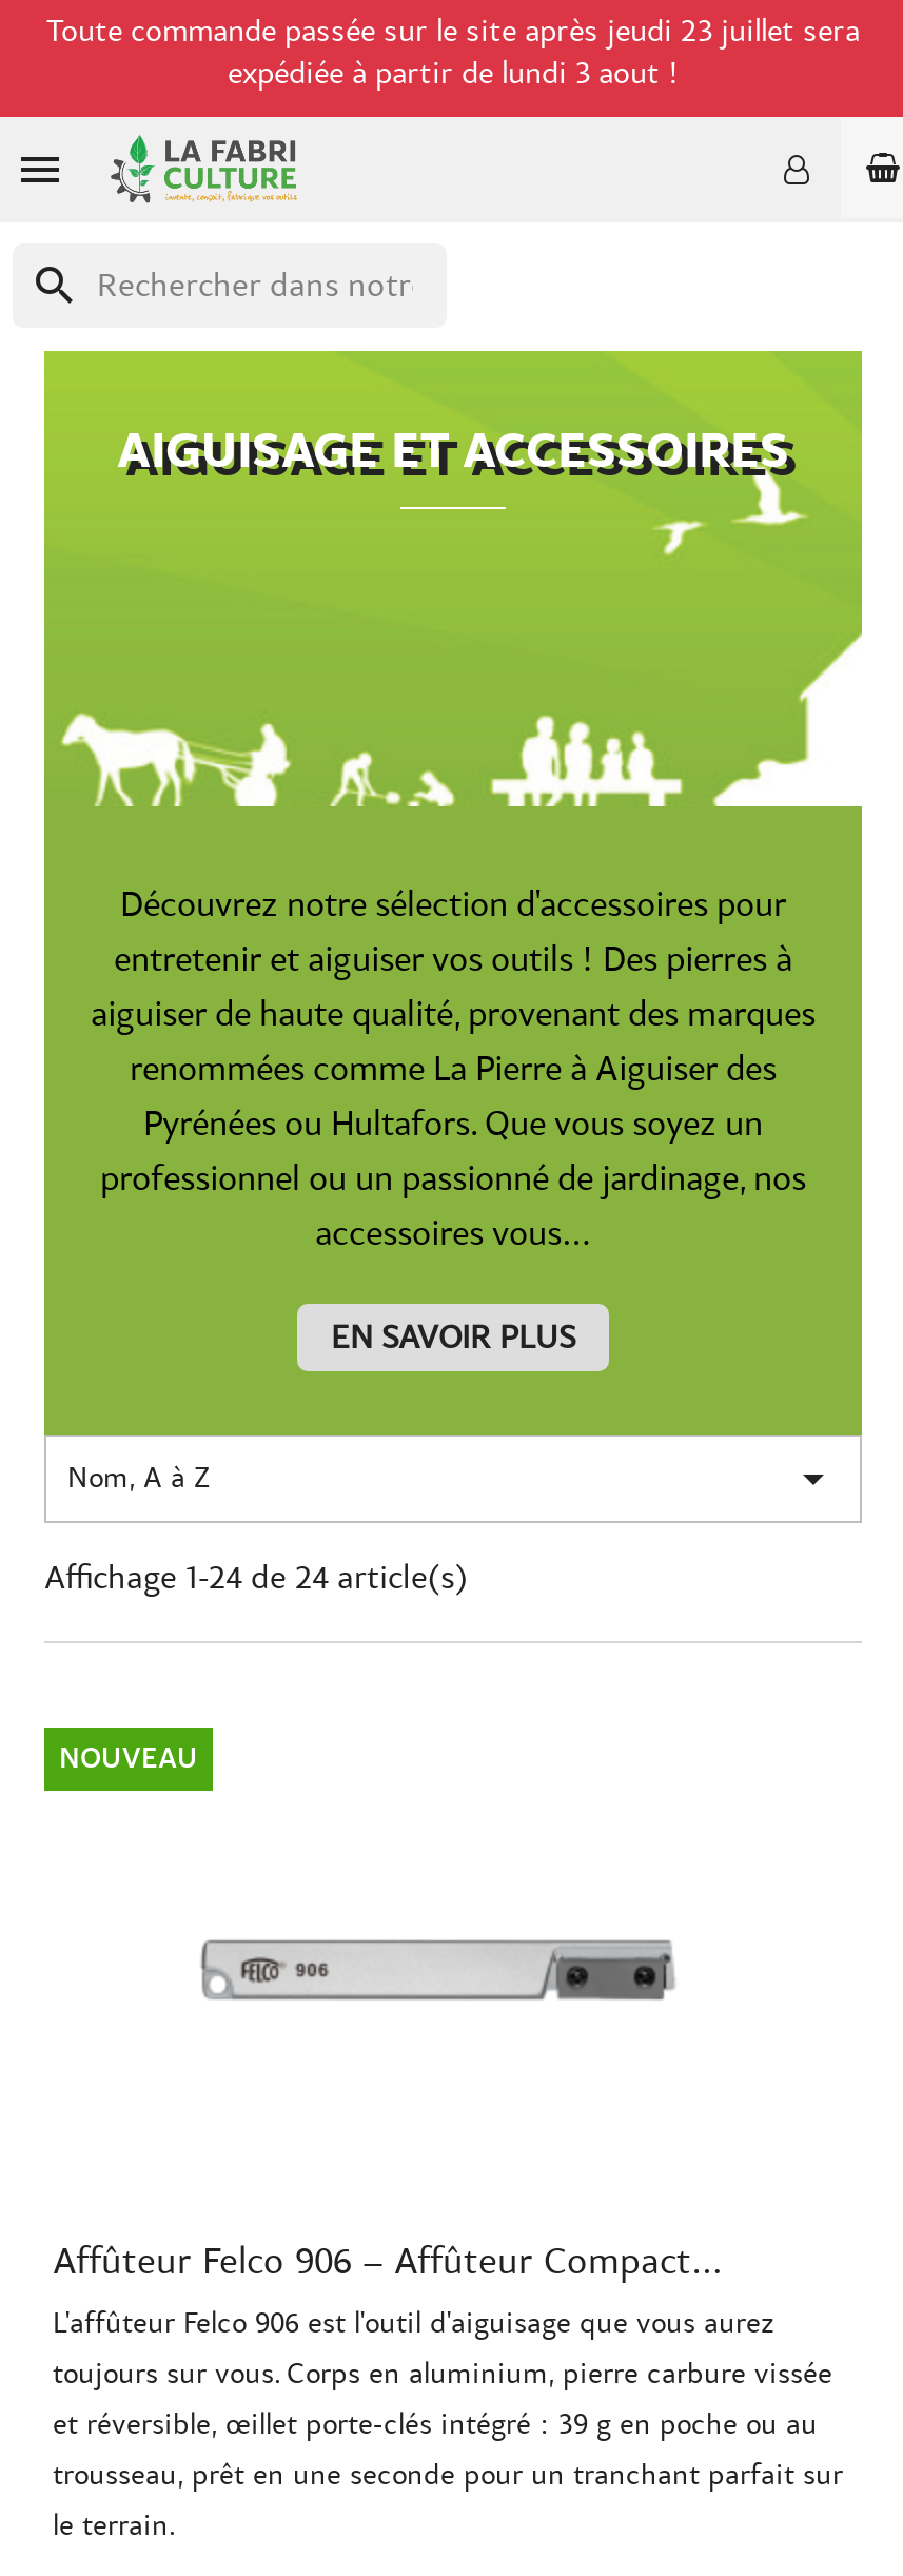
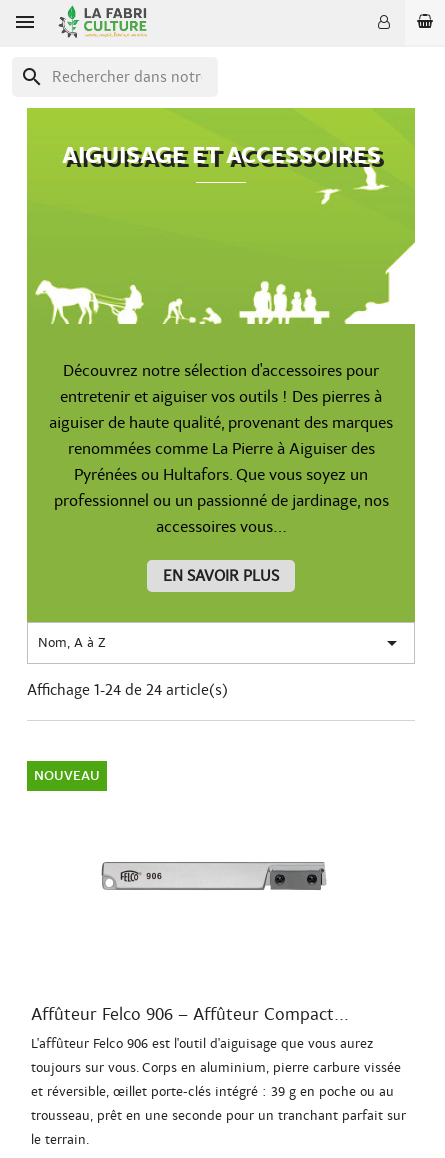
- Toute commande passée sur le site après jeudi 23 juillet sera
- expédiée à partir de lundi 3 aout !
